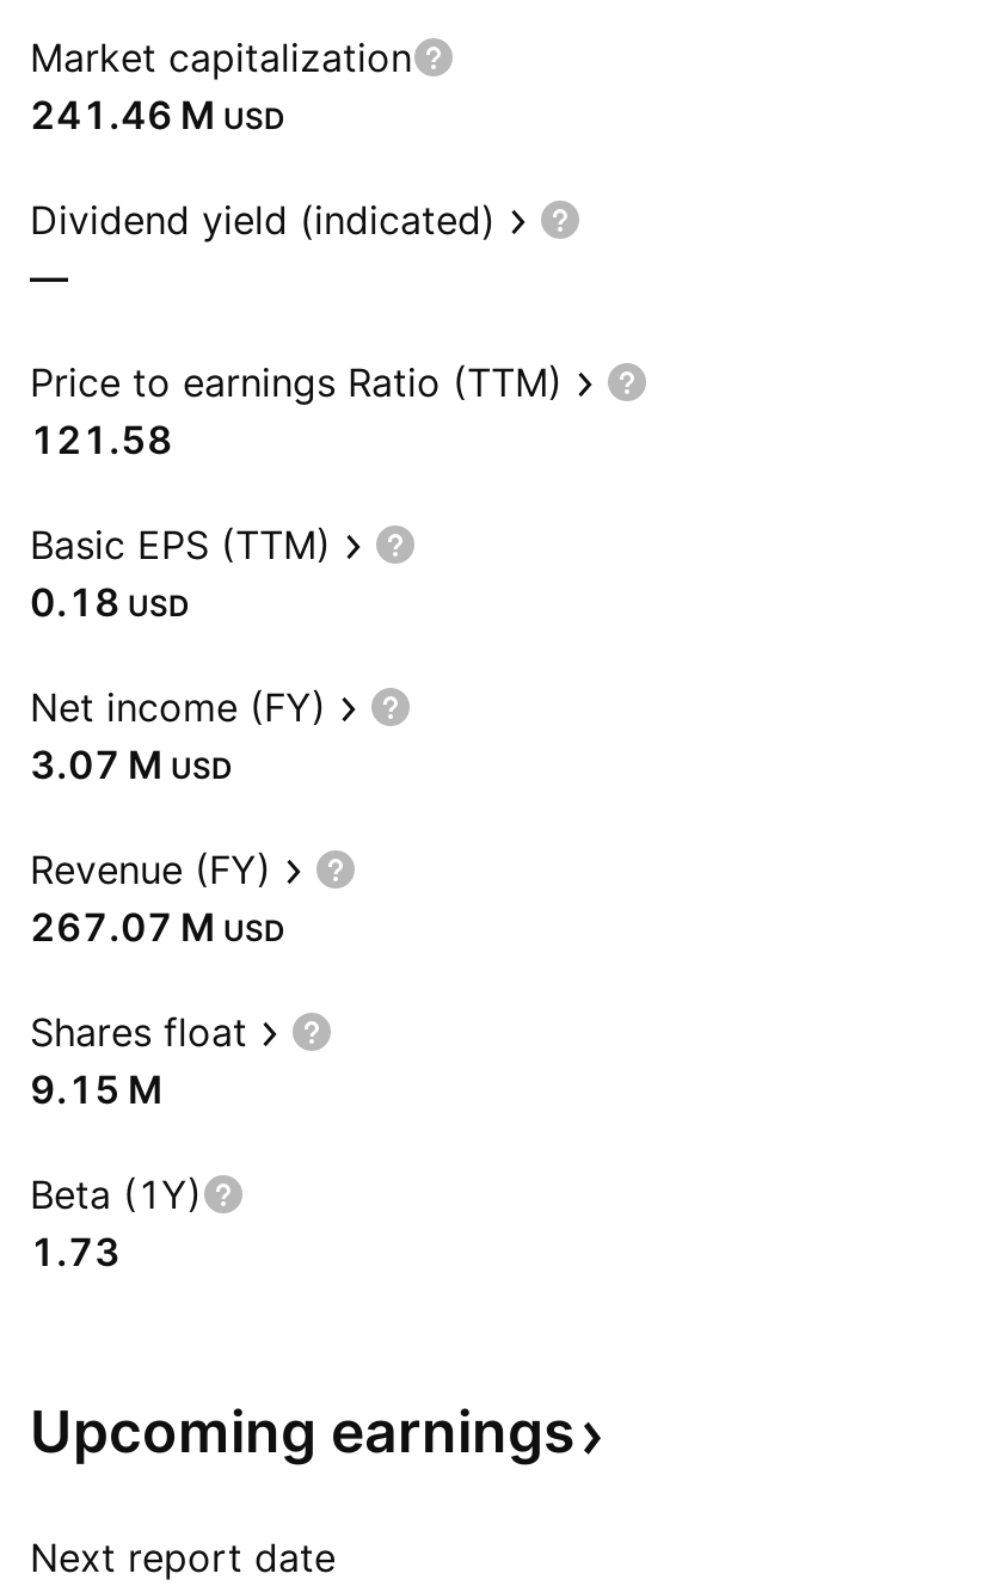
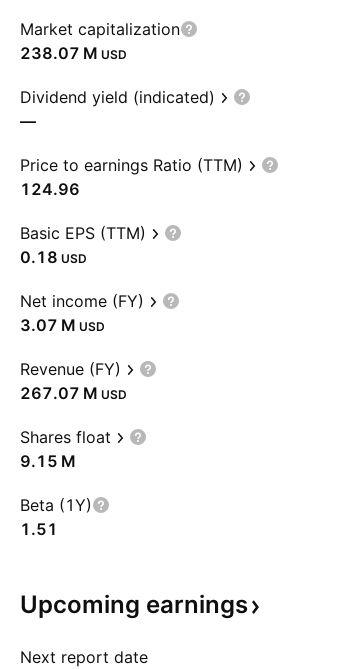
- 241.46 M USD
+ 238.07 M USD

- 121.58
+ 124.96

- 1.73
+ 1.51
